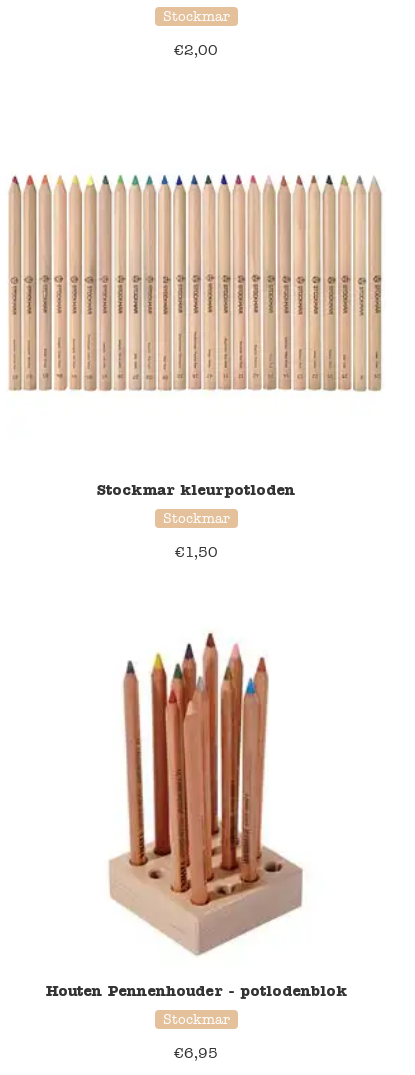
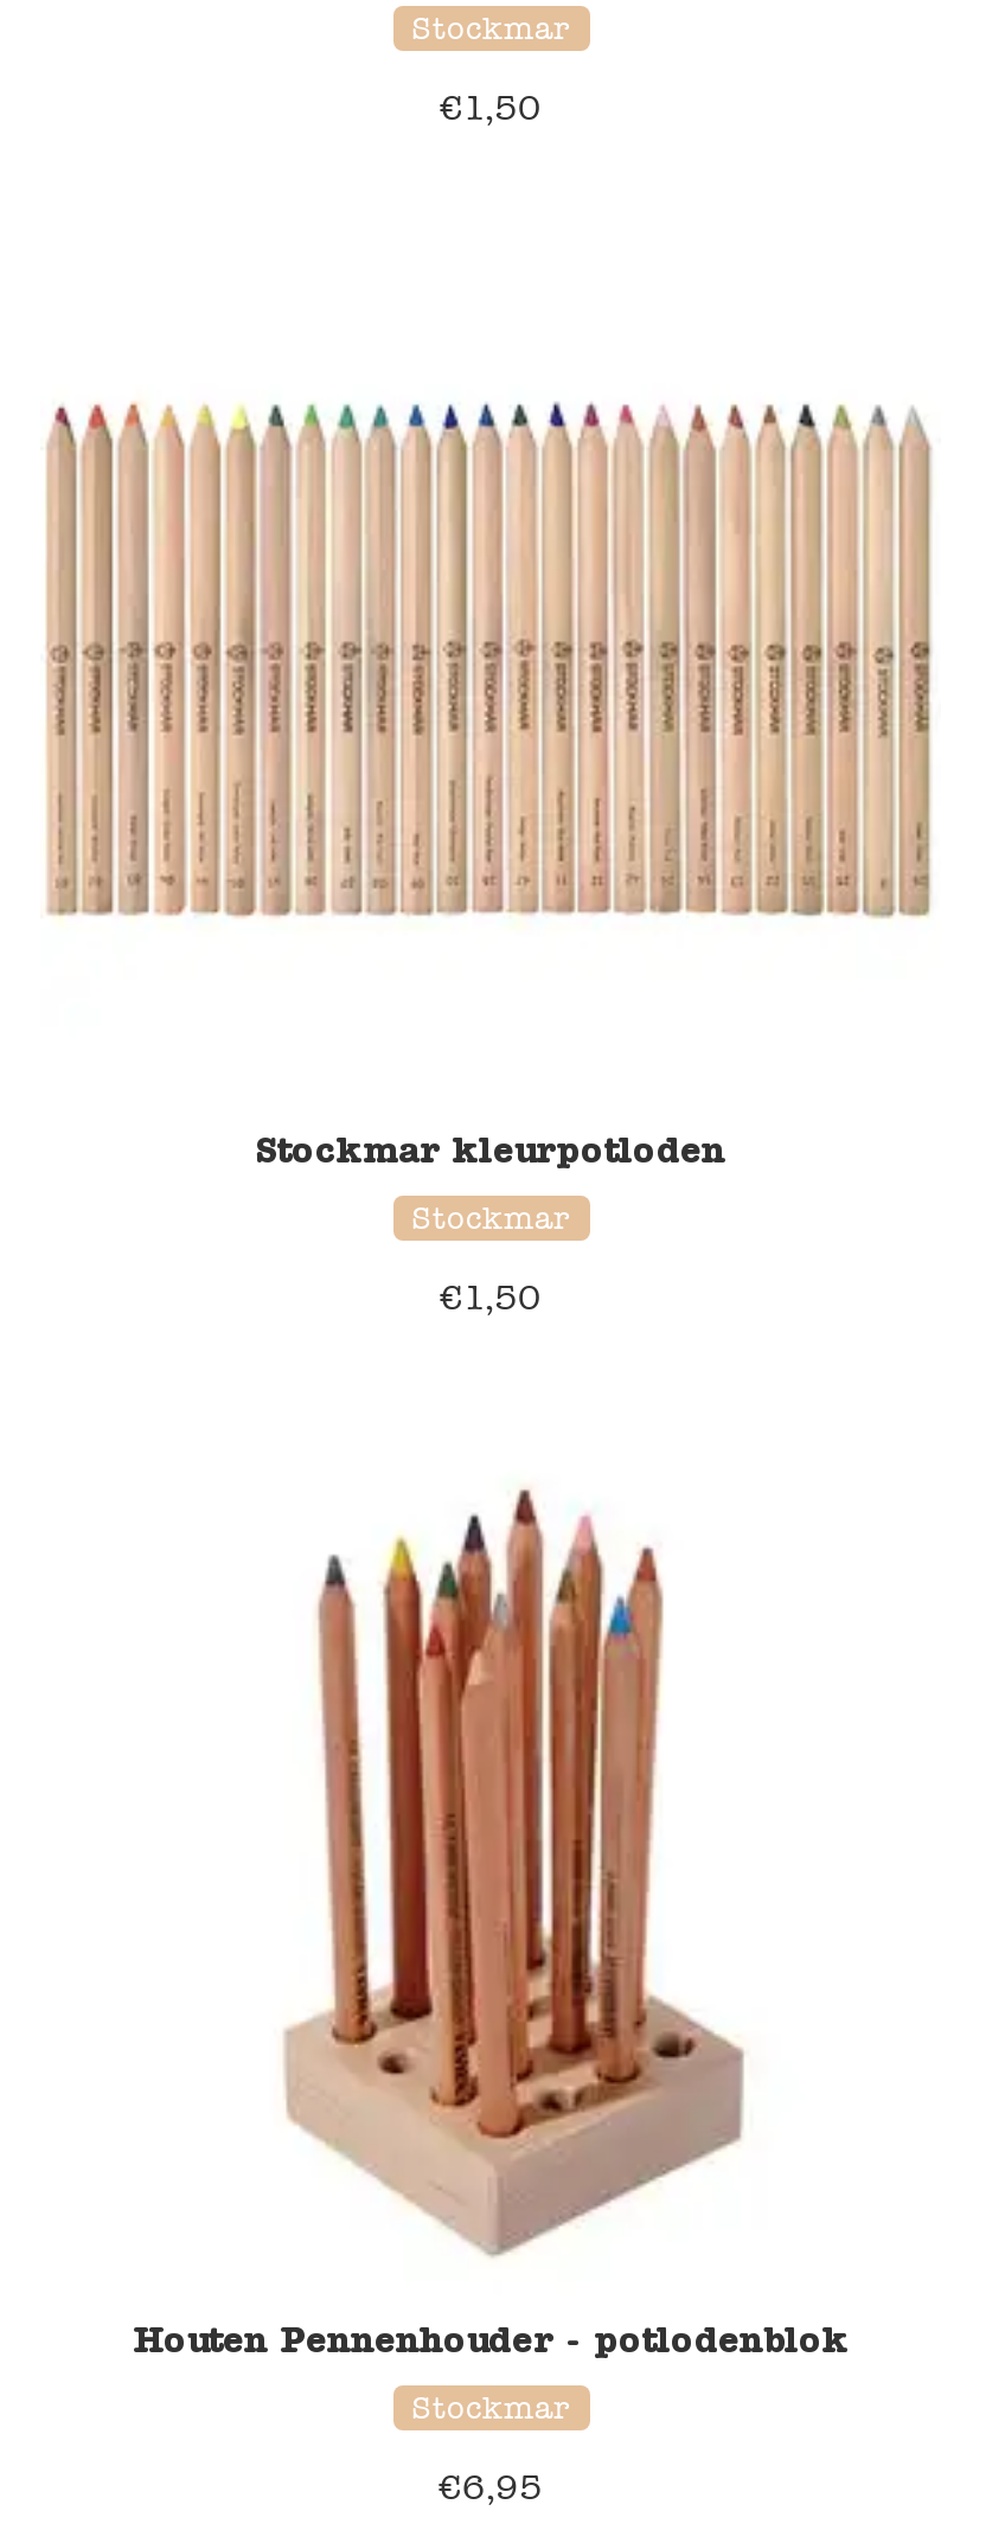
- €2,00
+ €1,50
